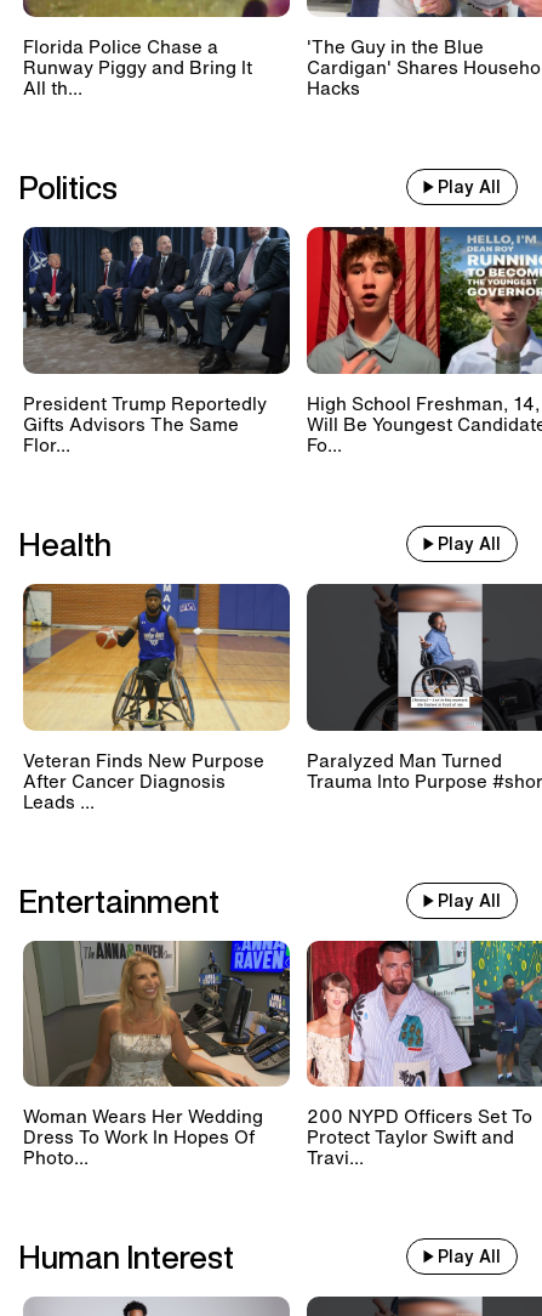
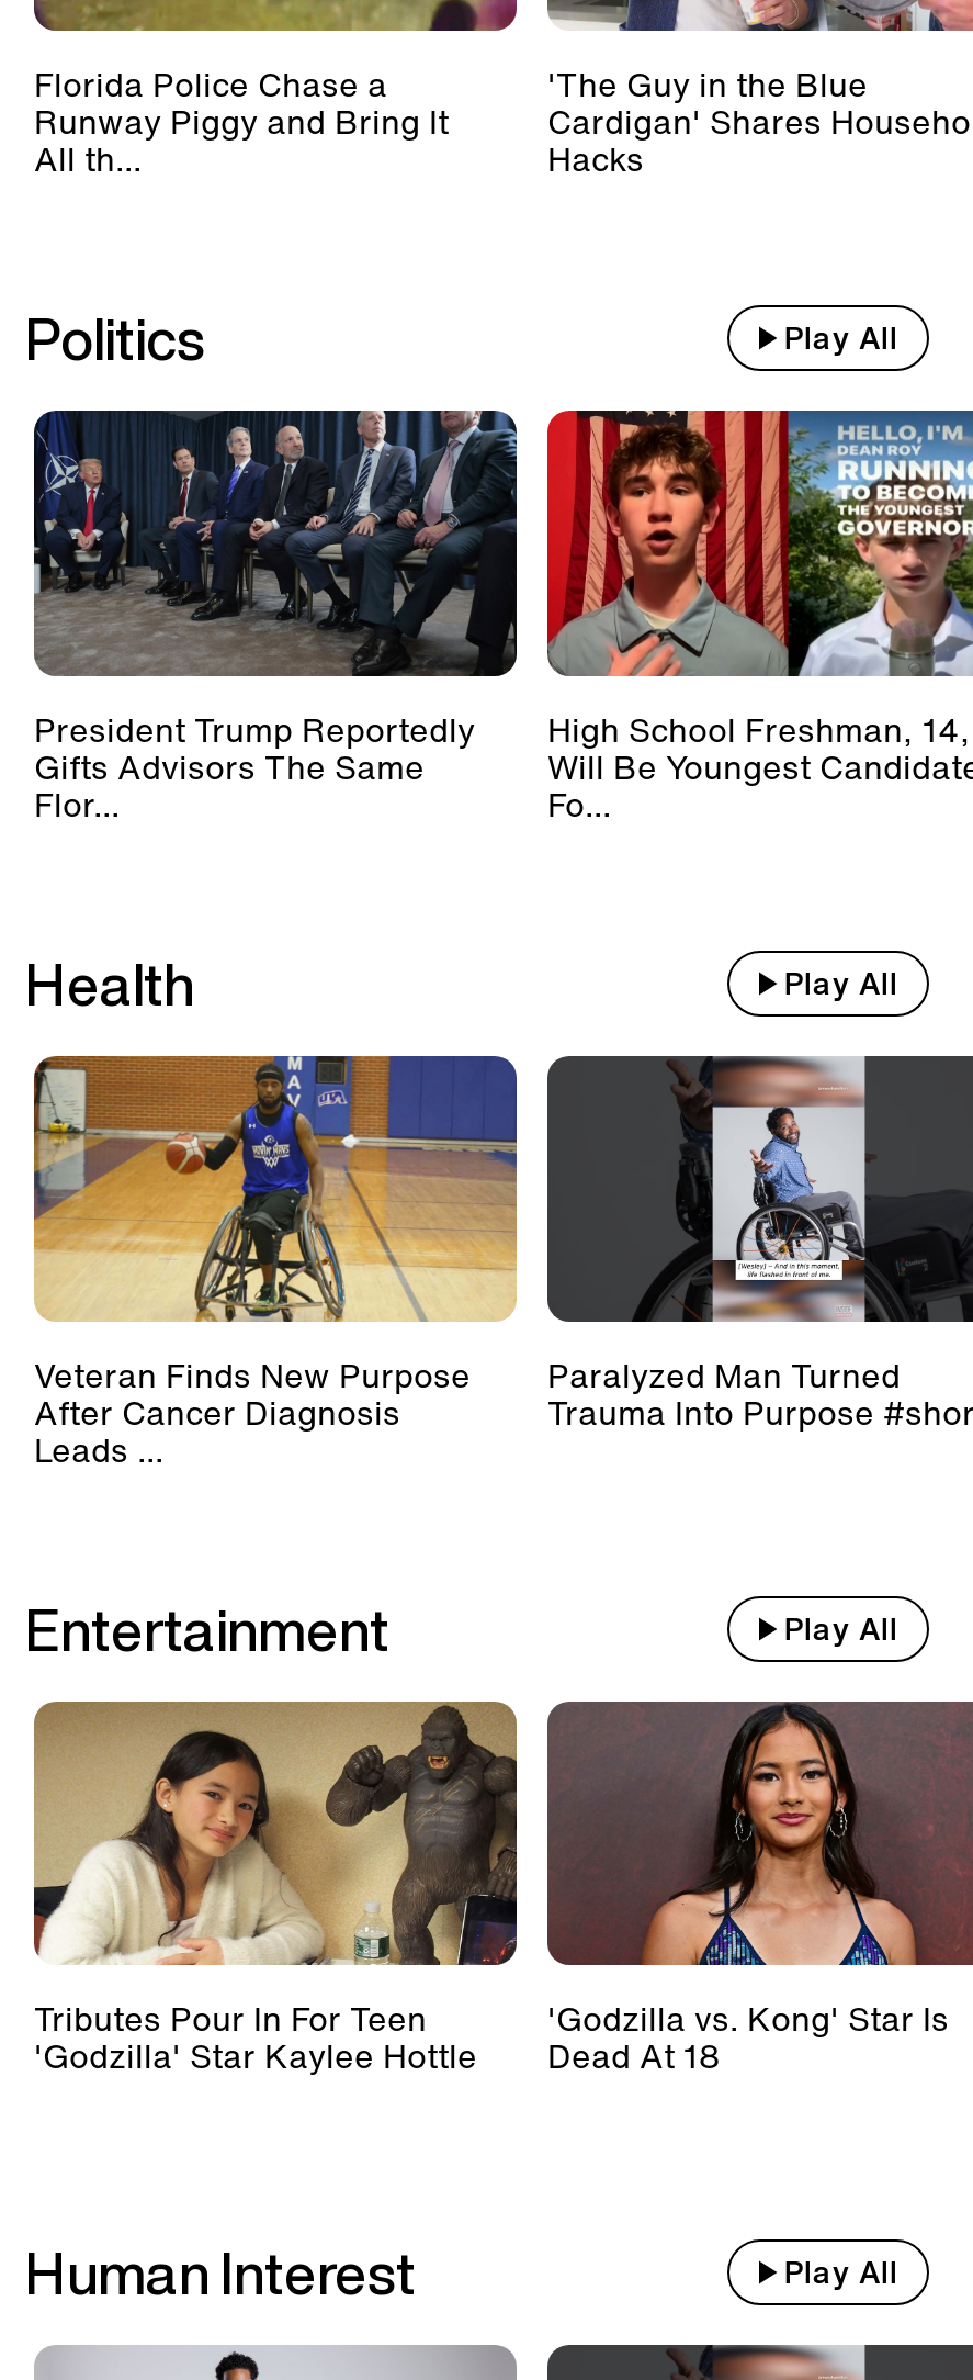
- [image]
- Woman Wears Her Wedding
- Dress To Work In Hopes Of
- Photo...
+ [image]
+ Tributes Pour In For Teen
+ 'Godzilla' Star Kaylee Hottle

- [image]
- 200 NYPD Officers Set To
- Protect Taylor Swift and
- Travi...
+ [image]
+ 'Godzilla vs. Kong' Star Is
+ Dead At 18
